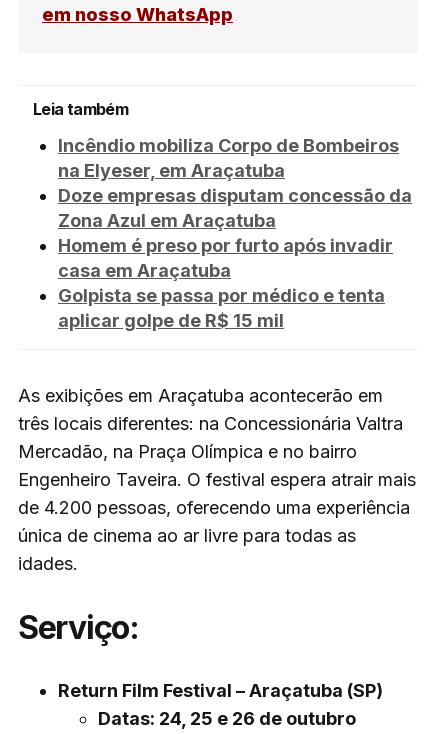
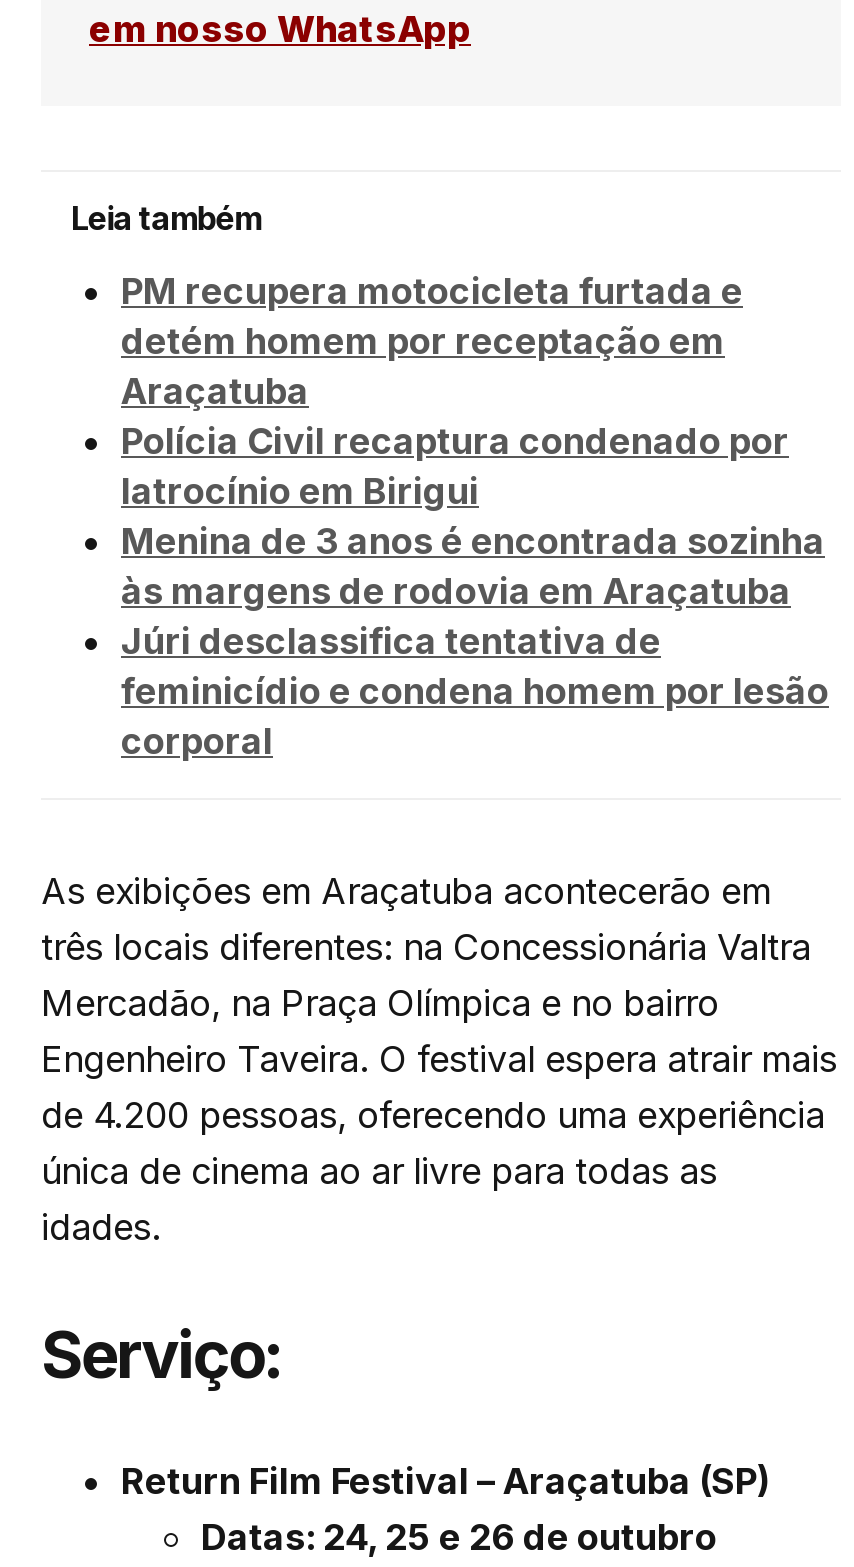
- Incêndio mobiliza Corpo de Bombeiros
- na Elyeser, em Araçatuba
- Doze empresas disputam concessão da
- Zona Azul em Araçatuba
- Homem é preso por furto após invadir
- casa em Araçatuba
- Golpista se passa por médico e tenta
- aplicar golpe de R$ 15 mil
+ PM recupera motocicleta furtada e
+ detém homem por receptação em
+ Araçatuba
+ Polícia Civil recaptura condenado por
+ latrocínio em Birigui
+ Menina de 3 anos é encontrada sozinha
+ às margens de rodovia em Araçatuba
+ Júri desclassifica tentativa de
+ feminicídio e condena homem por lesão
+ corporal
